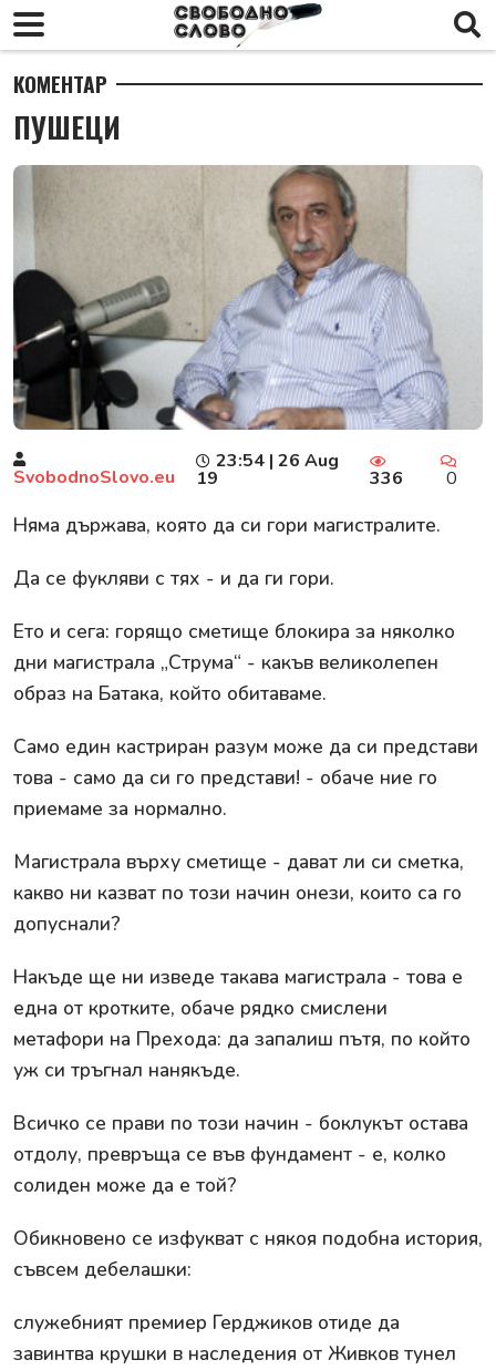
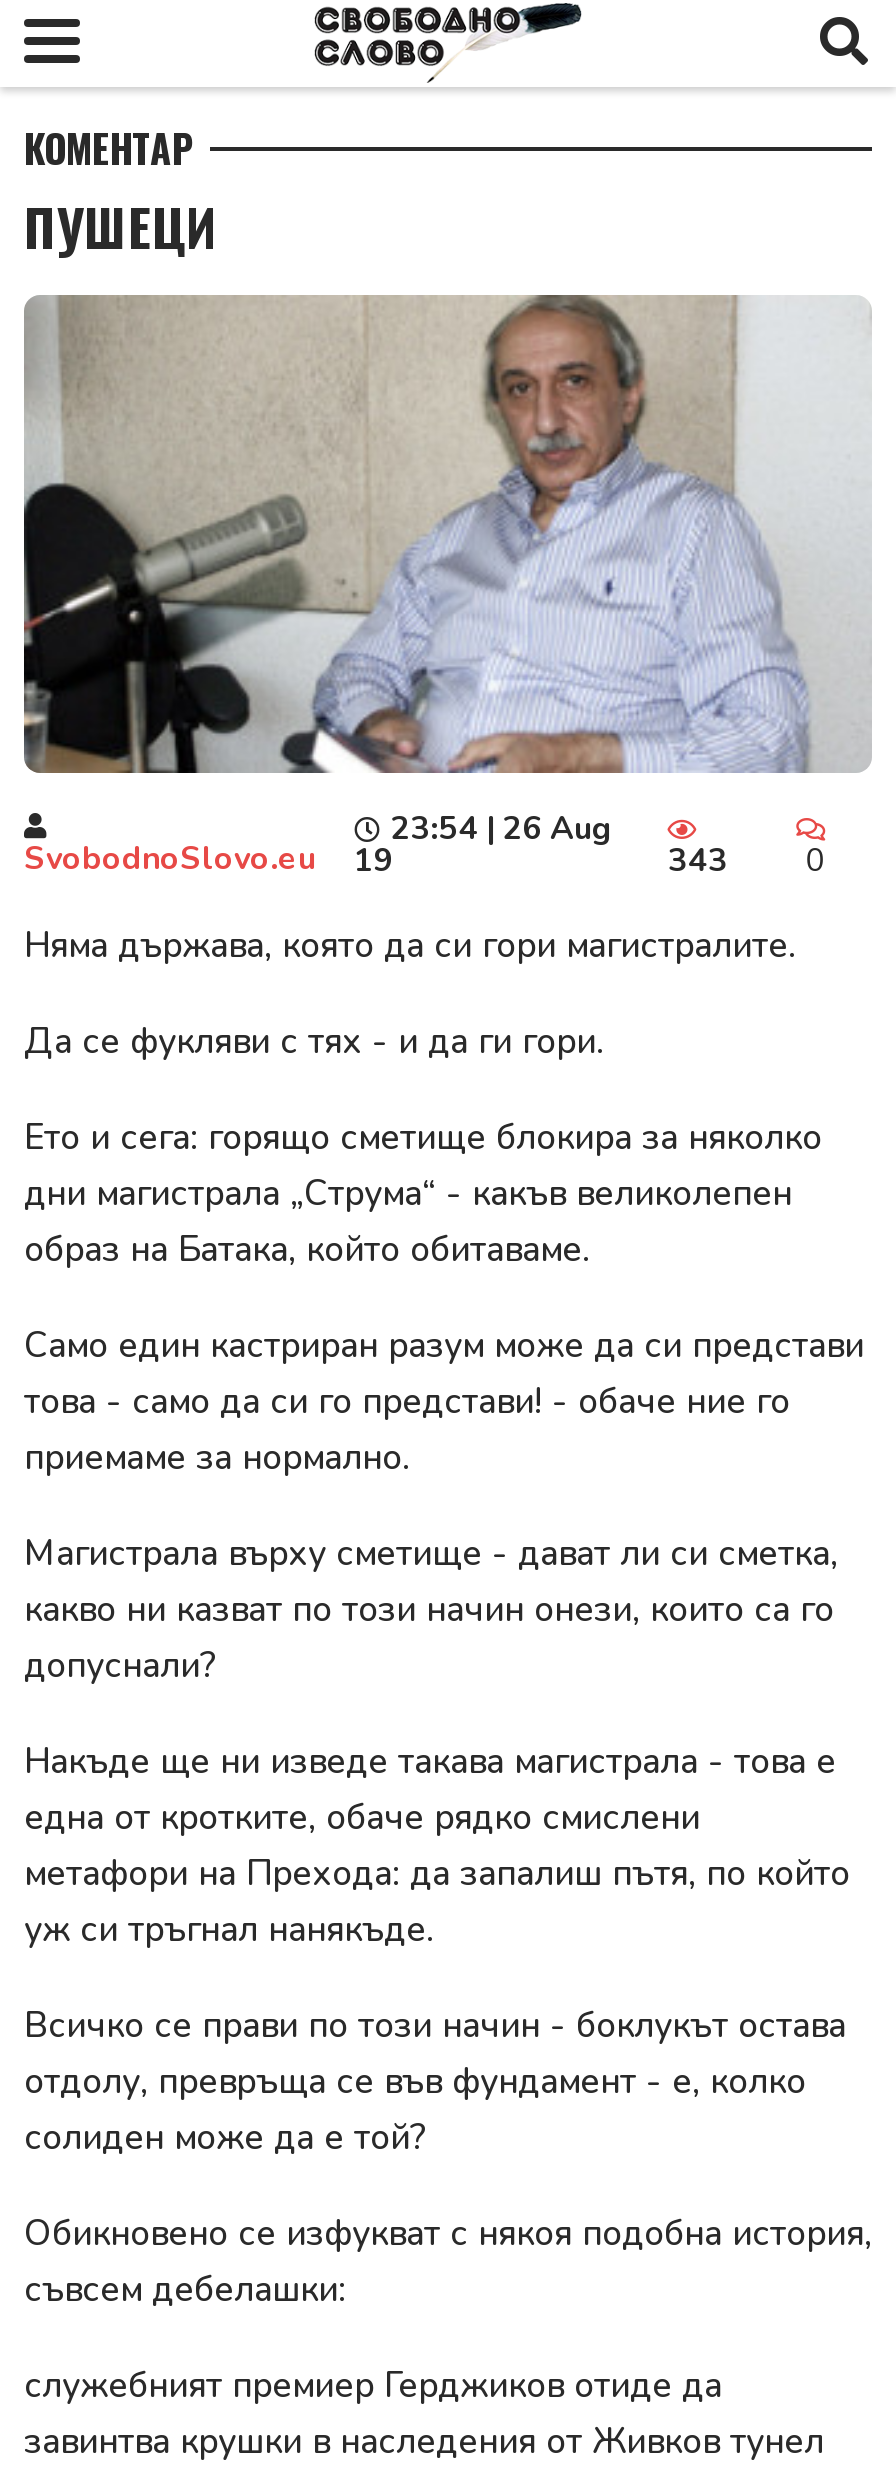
- 336 0
+ 343 0
